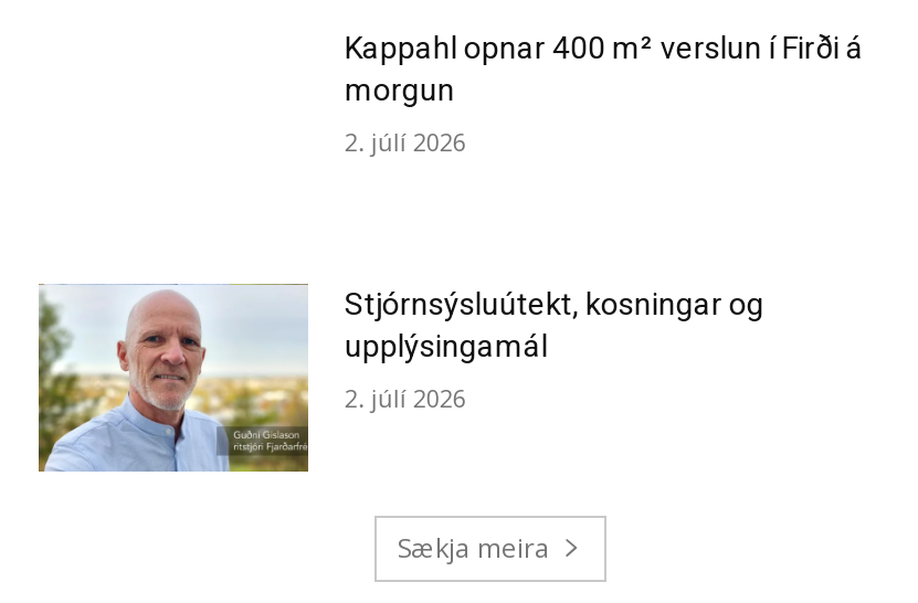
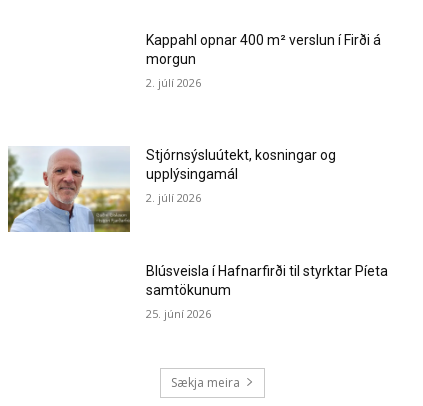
+ Blúsveisla í Hafnarfirði til styrktar Píeta
+ samtökunum
+ 25. júní 2026
